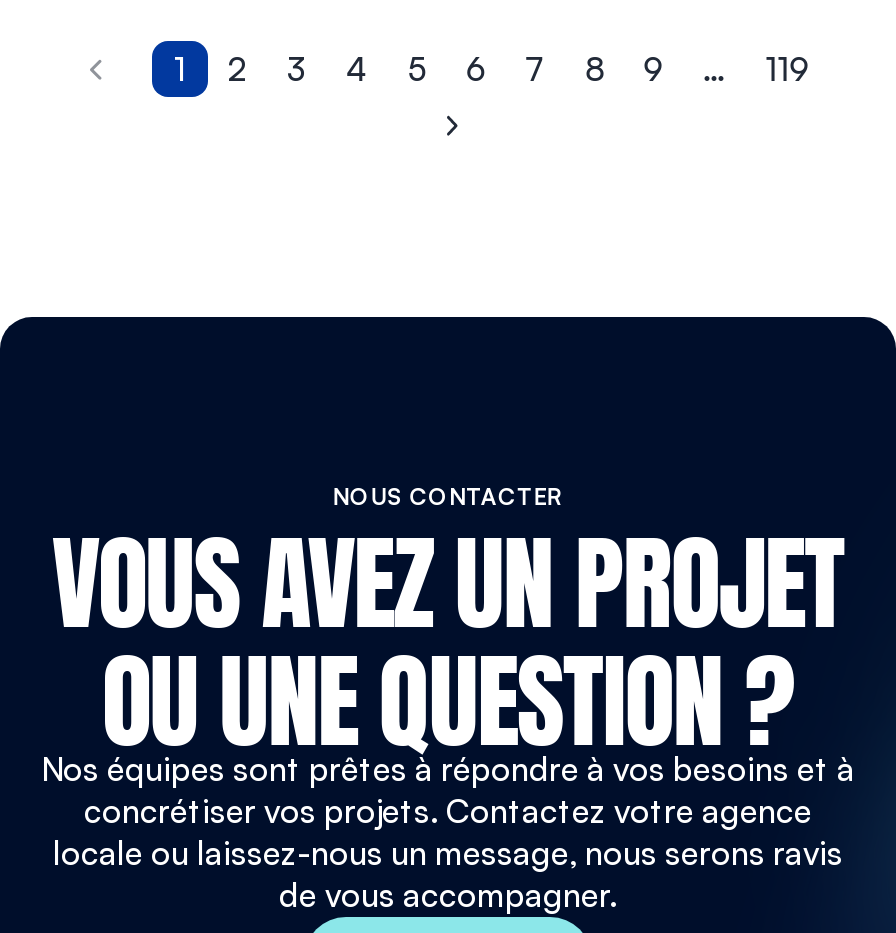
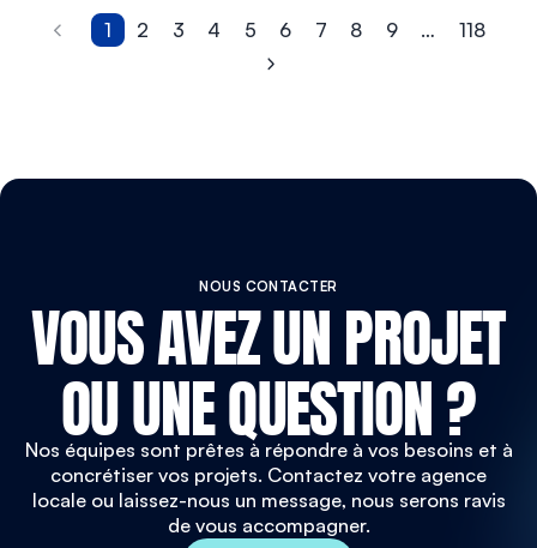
- 119
+ 118
